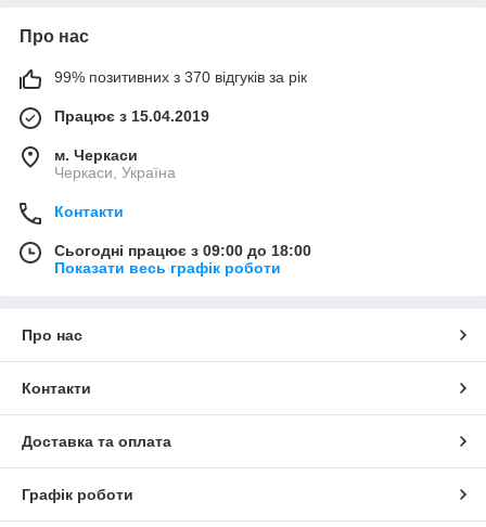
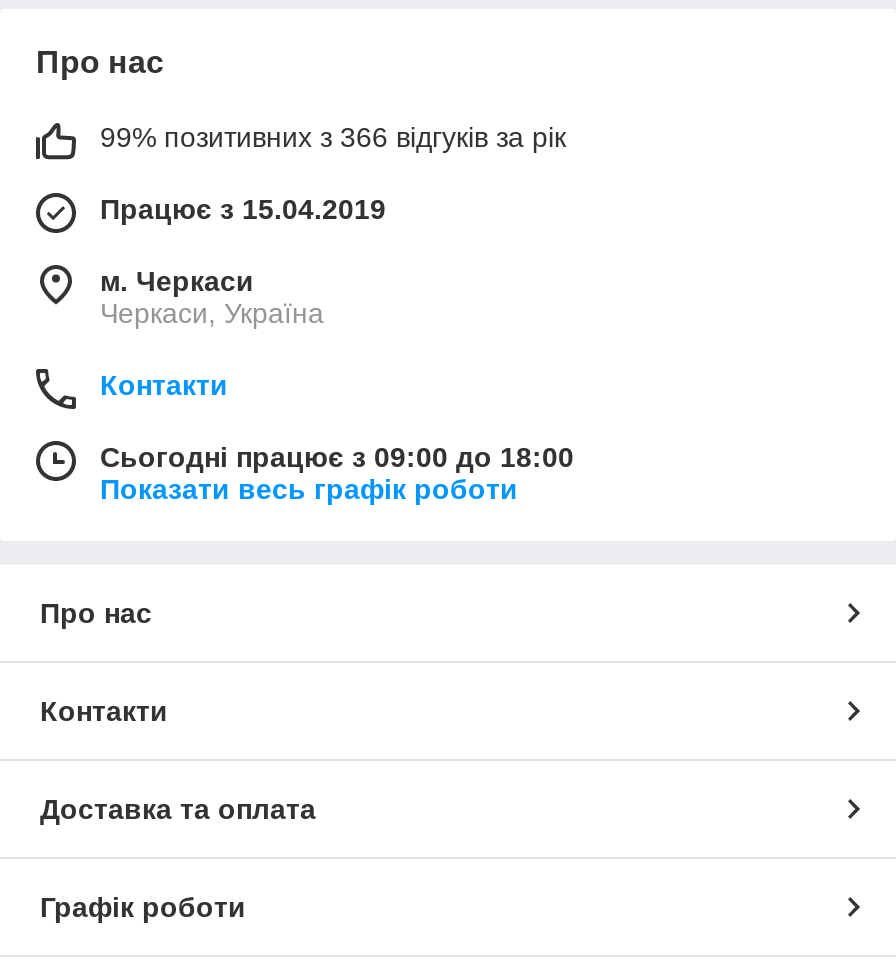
- 99% позитивних з 370 відгуків за рік
+ 99% позитивних з 366 відгуків за рік
